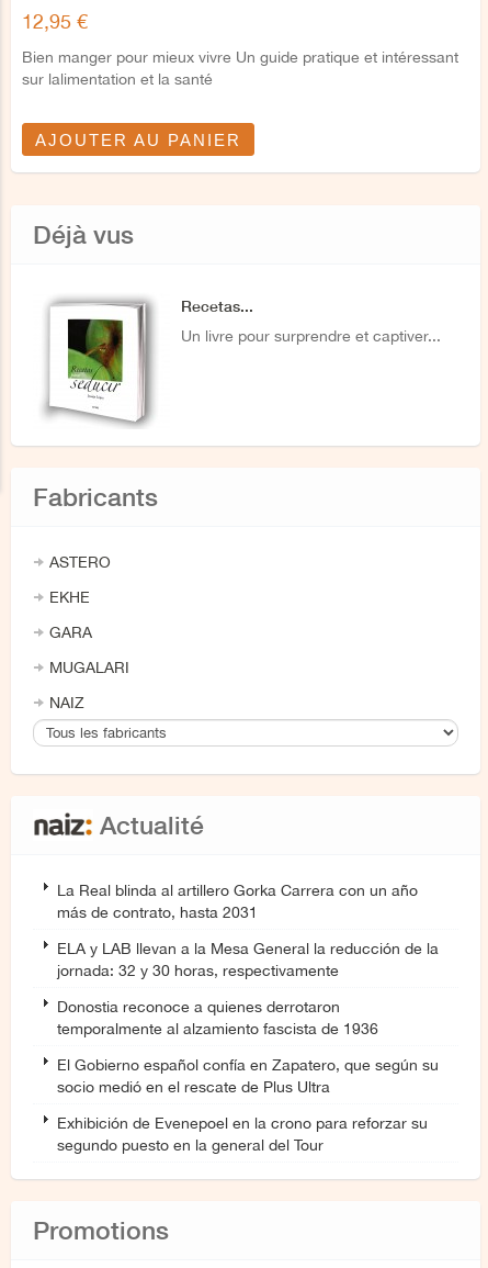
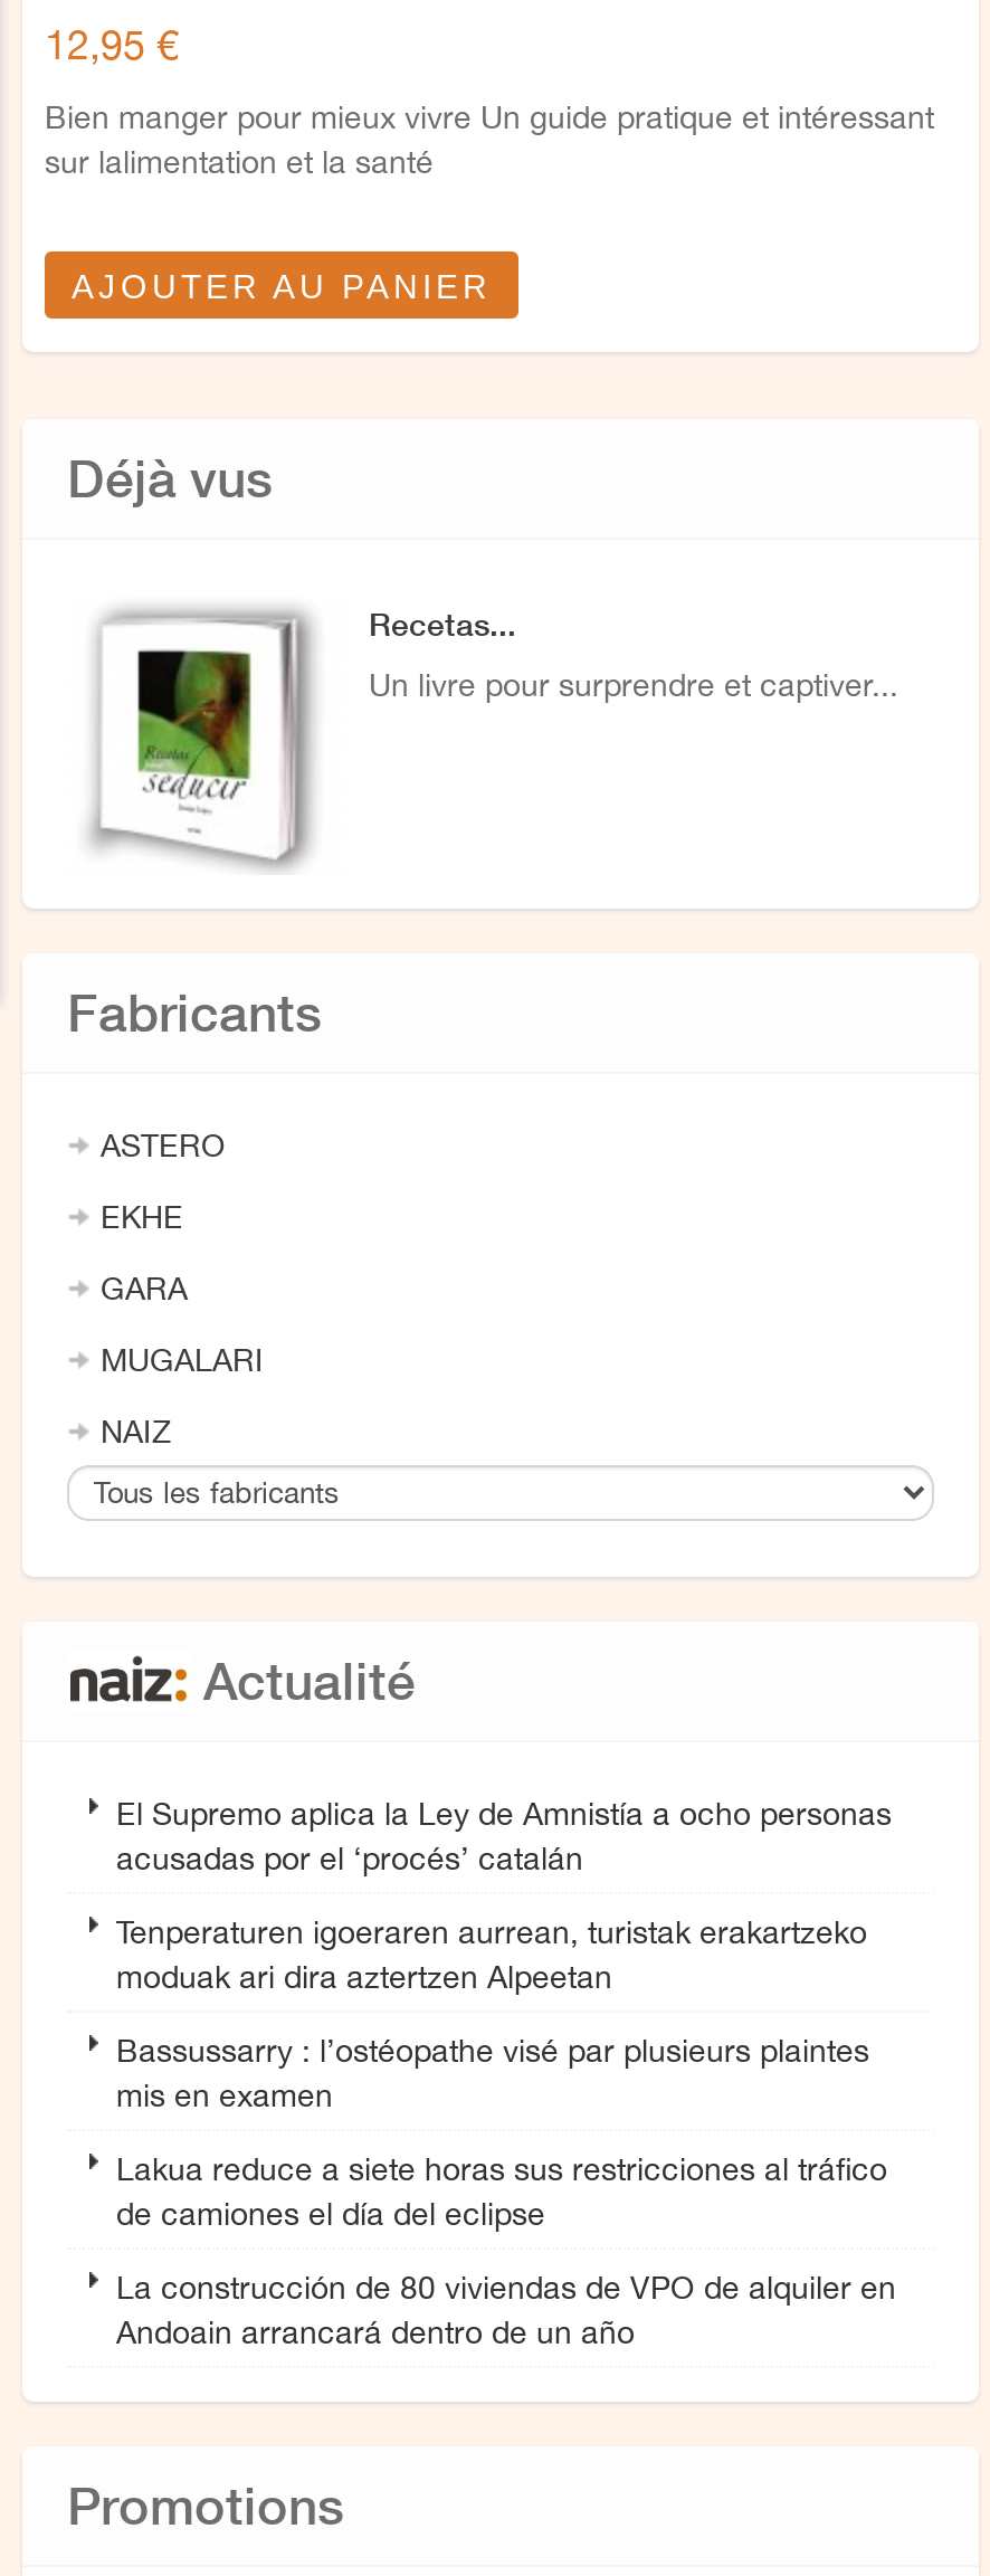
- La Real blinda al artillero Gorka Carrera con un año
- más de contrato, hasta 2031
+ El Supremo aplica la Ley de Amnistía a ocho personas
+ acusadas por el ‘procés’ catalán

- ELA y LAB llevan a la Mesa General la reducción de la
- jornada: 32 y 30 horas, respectivamente
+ Tenperaturen igoeraren aurrean, turistak erakartzeko
+ moduak ari dira aztertzen Alpeetan

- Donostia reconoce a quienes derrotaron
- temporalmente al alzamiento fascista de 1936
+ Bassussarry : l’ostéopathe visé par plusieurs plaintes
+ mis en examen

- El Gobierno español confía en Zapatero, que según su
- socio medió en el rescate de Plus Ultra
+ Lakua reduce a siete horas sus restricciones al tráfico
+ de camiones el día del eclipse

- Exhibición de Evenepoel en la crono para reforzar su
- segundo puesto en la general del Tour
+ La construcción de 80 viviendas de VPO de alquiler en
+ Andoain arrancará dentro de un año
